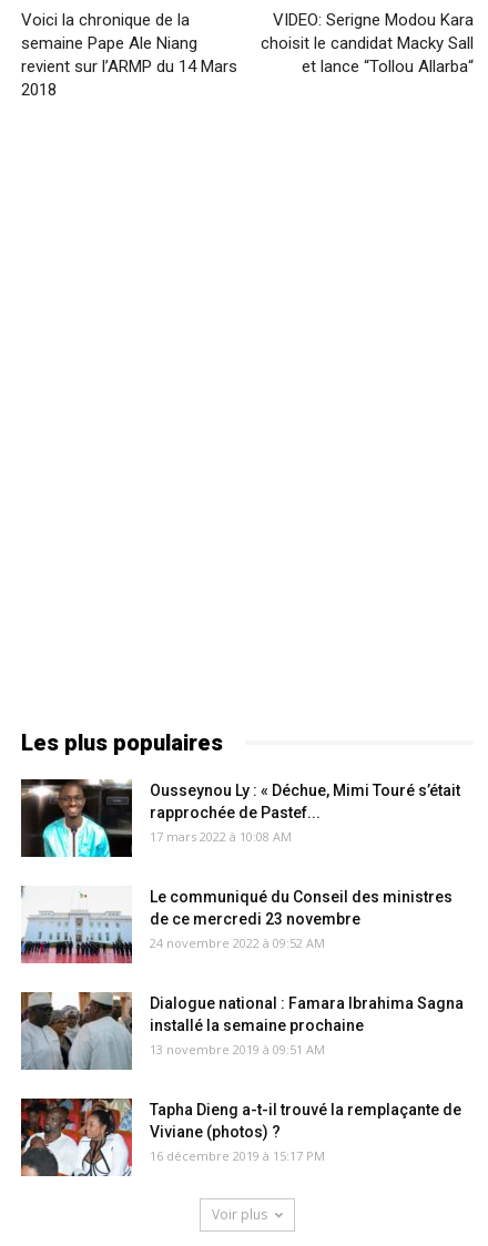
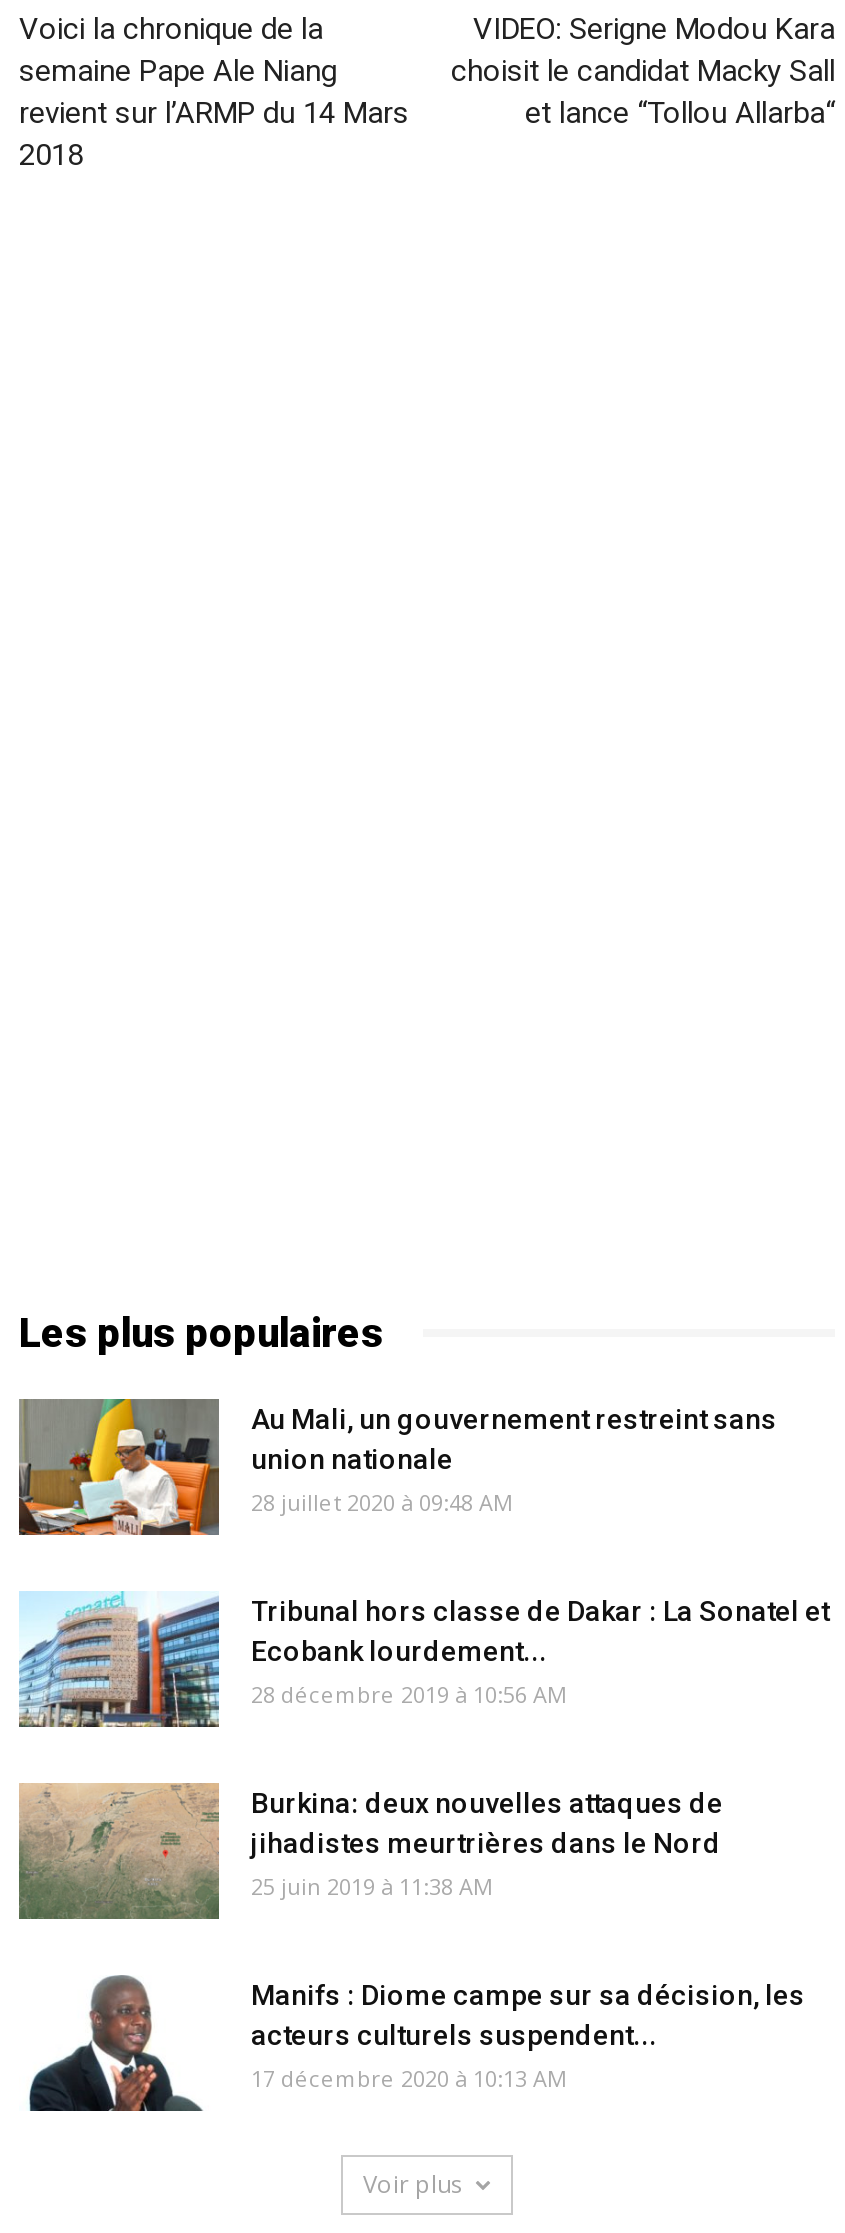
- [image]
- Ousseynou Ly : « Déchue, Mimi Touré s’était
- rapprochée de Pastef...
- 17 mars 2022 à 10:08 AM
+ [image]
+ Au Mali, un gouvernement restreint sans
+ union nationale
+ 28 juillet 2020 à 09:48 AM

- [image]
- Le communiqué du Conseil des ministres
- de ce mercredi 23 novembre
- 24 novembre 2022 à 09:52 AM
+ [image]
+ Tribunal hors classe de Dakar : La Sonatel et
+ Ecobank lourdement...
+ 28 décembre 2019 à 10:56 AM

- [image]
- Dialogue national : Famara Ibrahima Sagna
- installé la semaine prochaine
- 13 novembre 2019 à 09:51 AM
+ [image]
+ Burkina: deux nouvelles attaques de
+ jihadistes meurtrières dans le Nord
+ 25 juin 2019 à 11:38 AM

- [image]
- Tapha Dieng a-t-il trouvé la remplaçante de
- Viviane (photos) ?
- 16 décembre 2019 à 15:17 PM
+ [image]
+ Manifs : Diome campe sur sa décision, les
+ acteurs culturels suspendent...
+ 17 décembre 2020 à 10:13 AM
